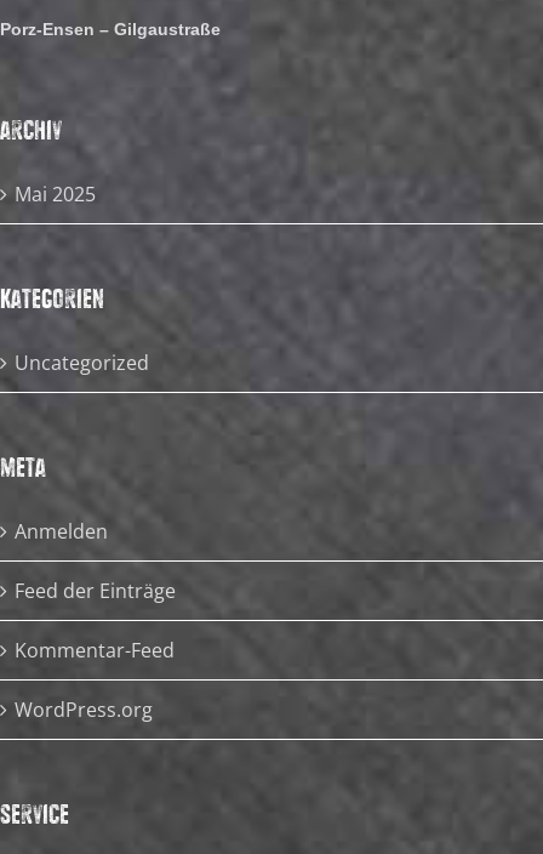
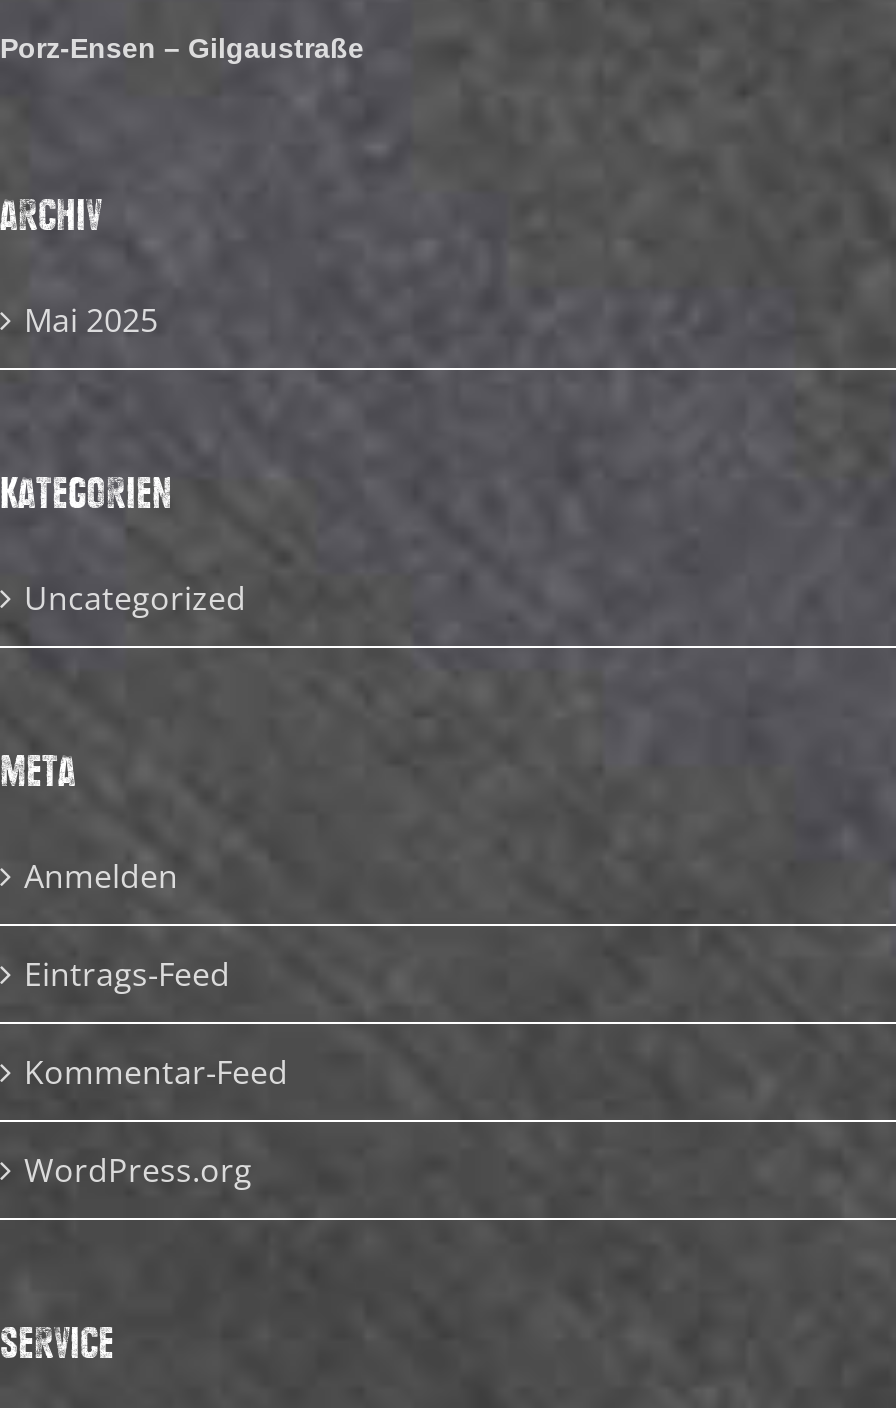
- Feed der Einträge
+ Eintrags-Feed
